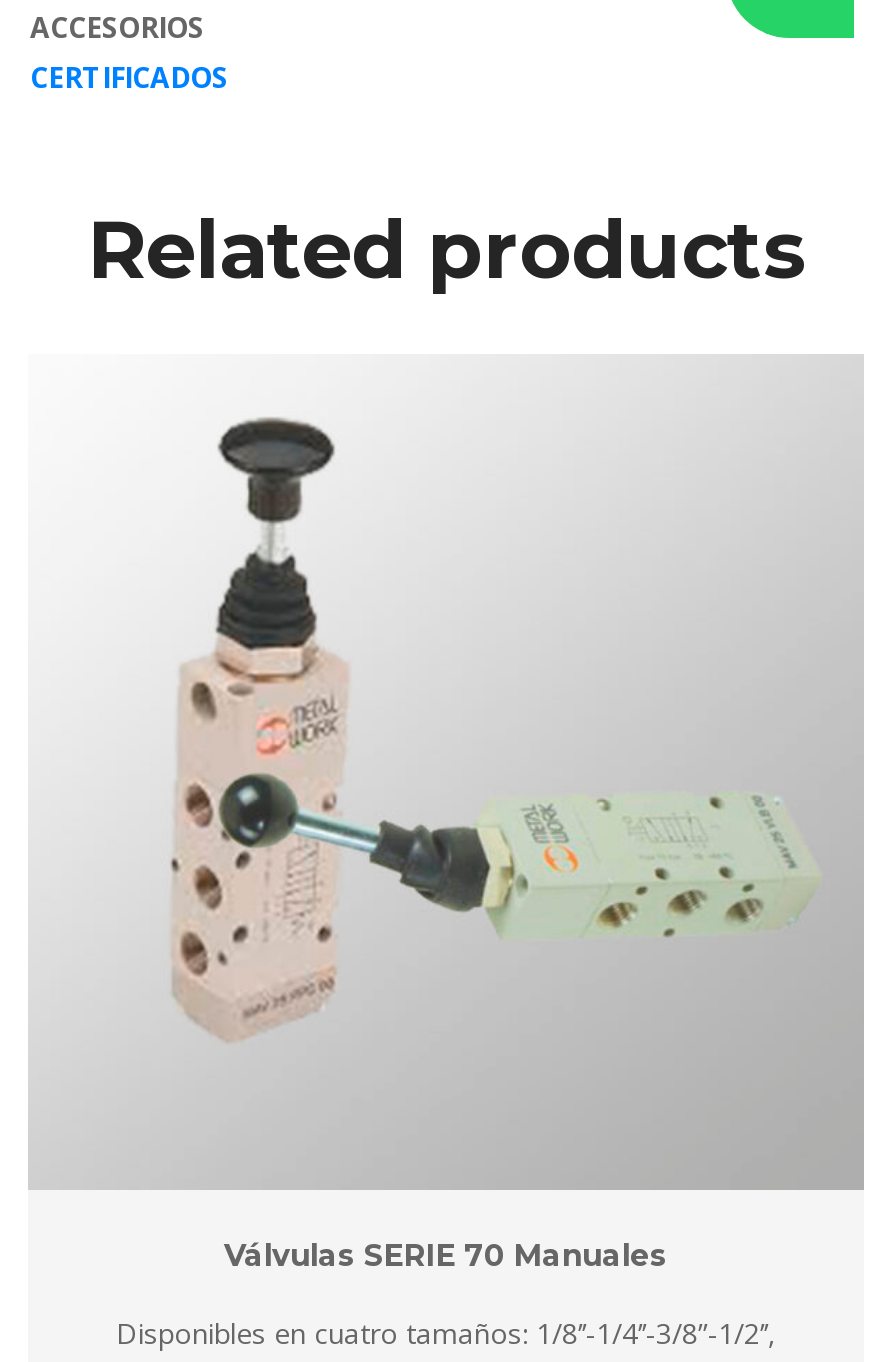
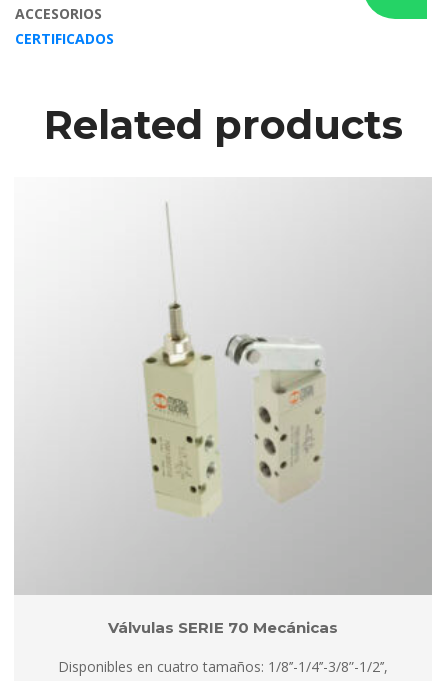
- [image]
+ [image]

- Válvulas SERIE 70 Manuale
+ Válvulas SERIE 70 Mecánica
